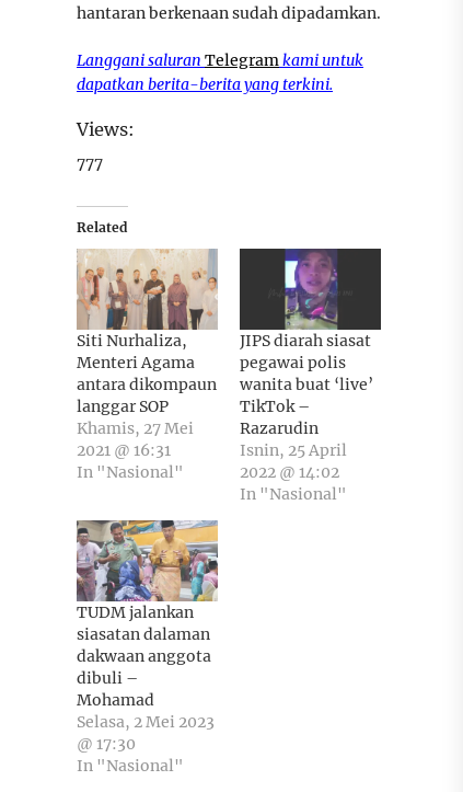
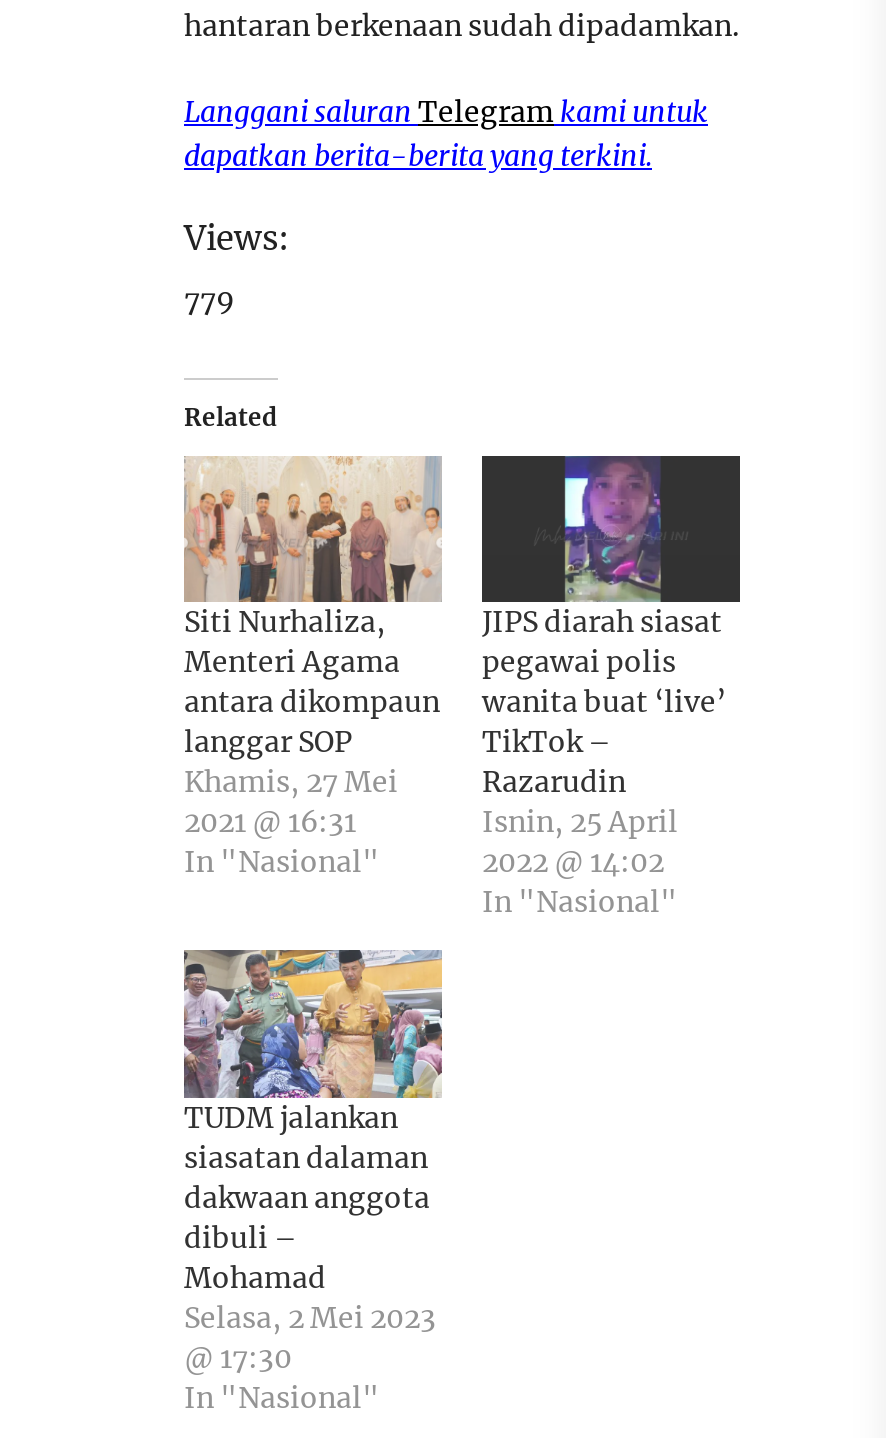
- 777
+ 779
